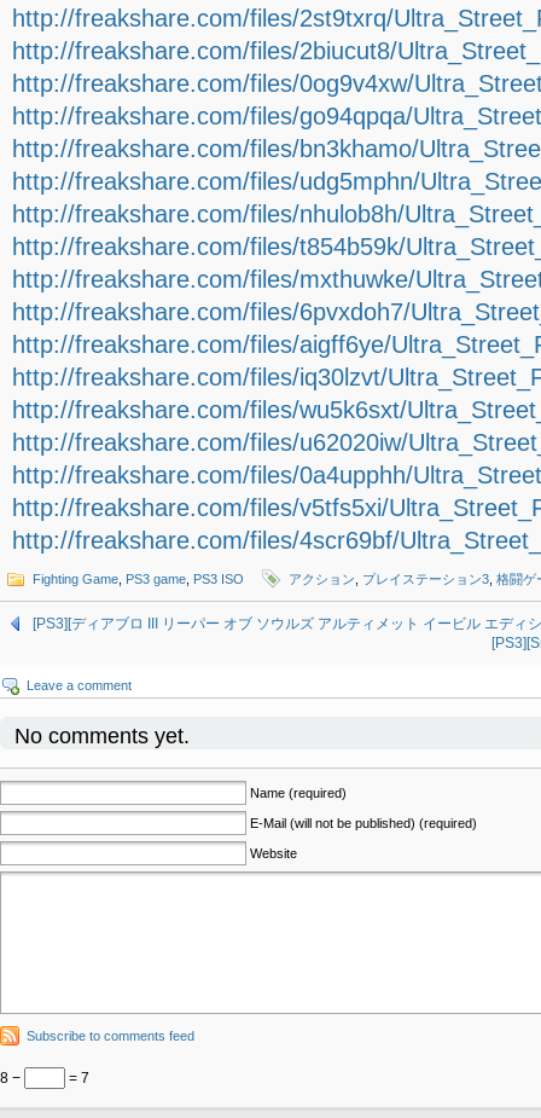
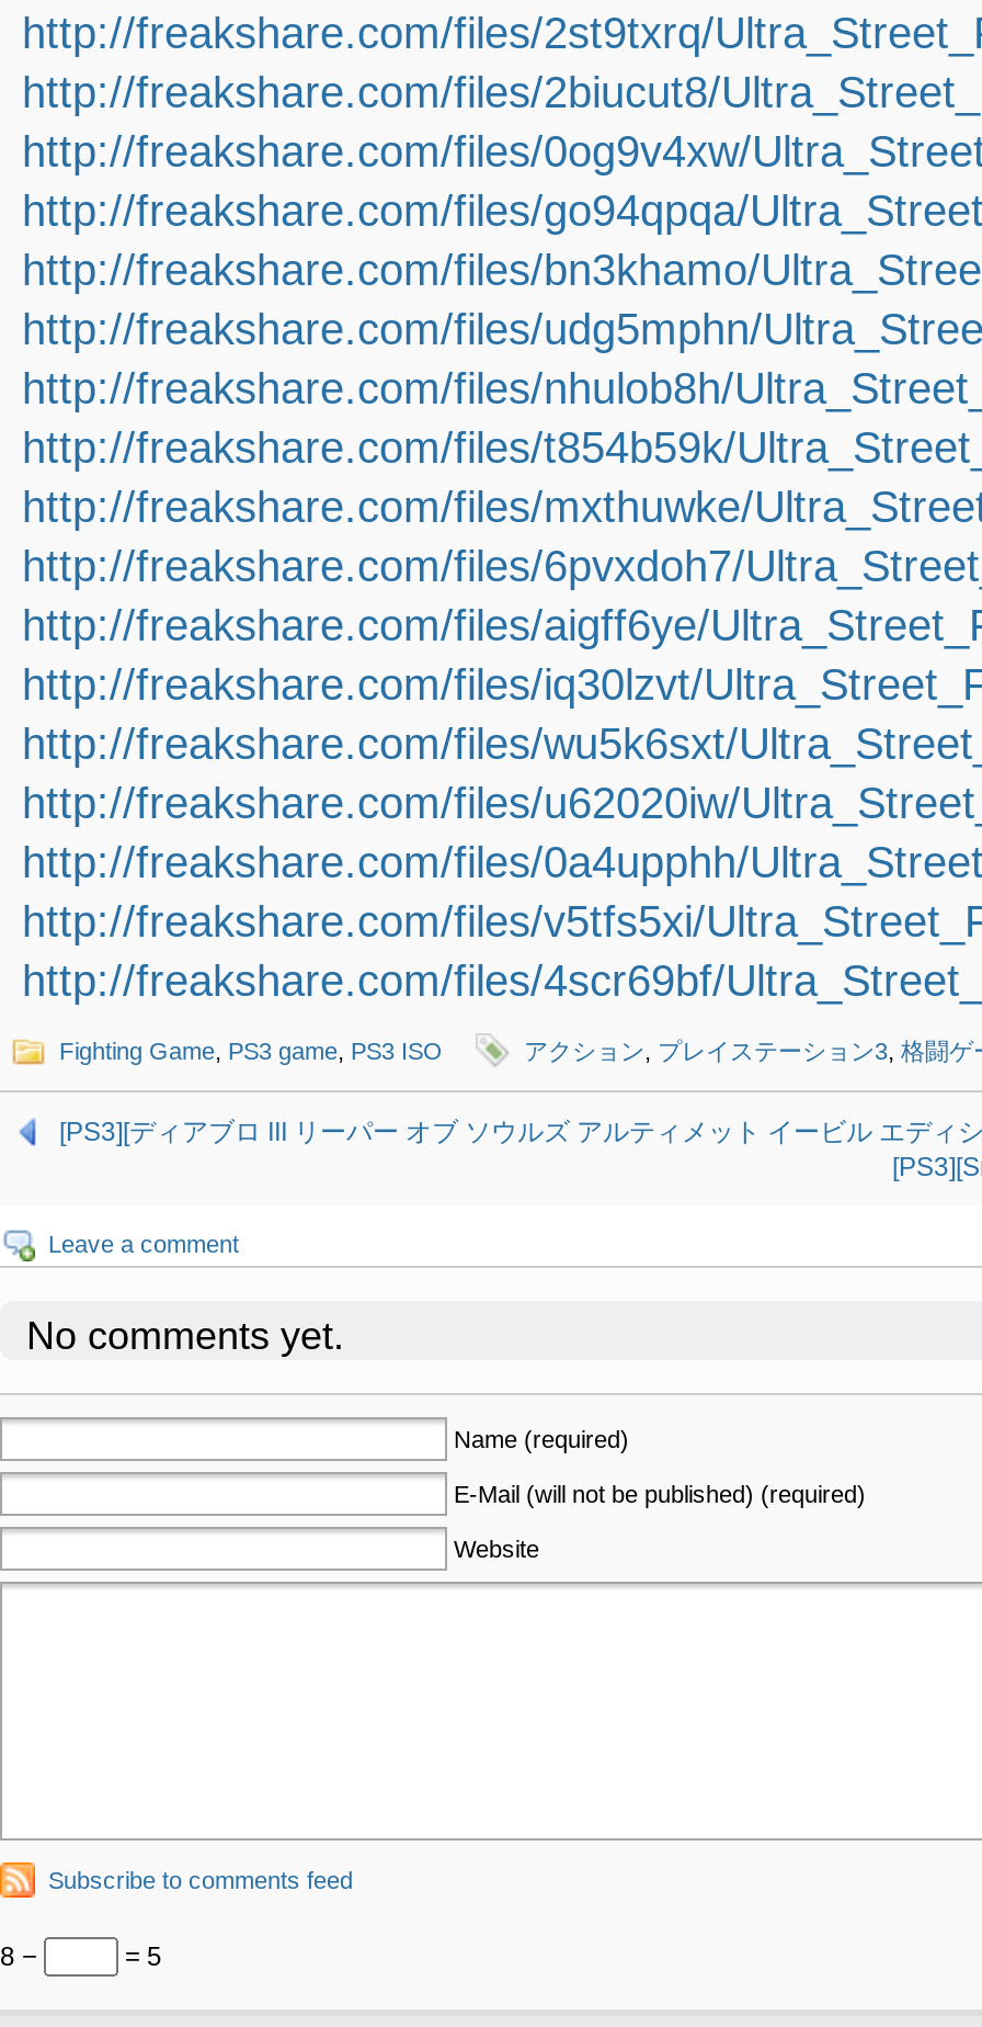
- = 7
+ = 5
